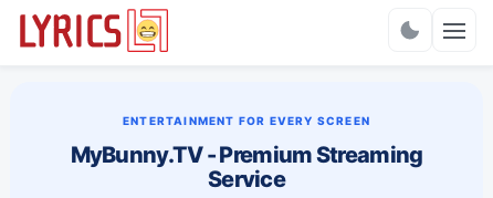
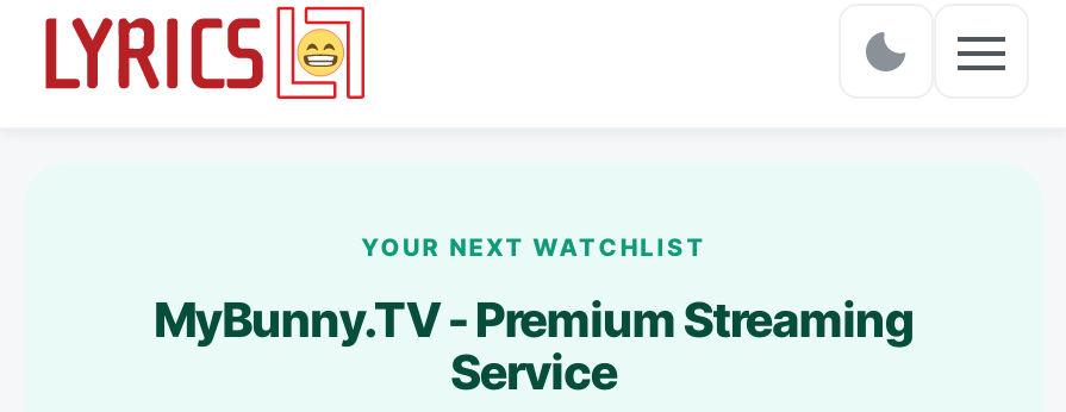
- ENTERTAINMENT FOR EVERY SCREEN
+ YOUR NEXT WATCHLIST
